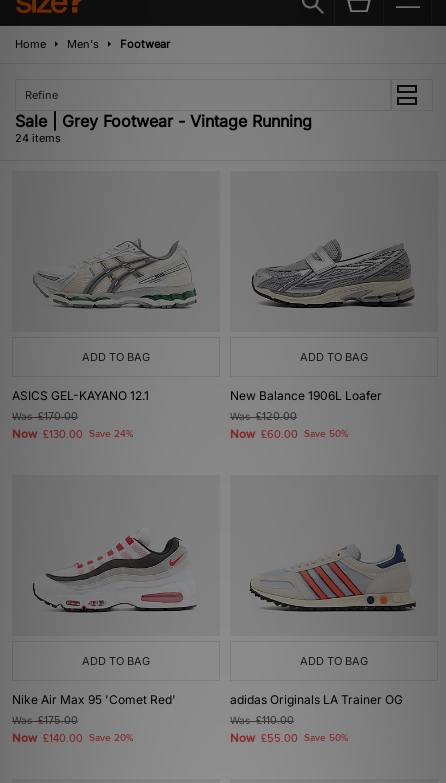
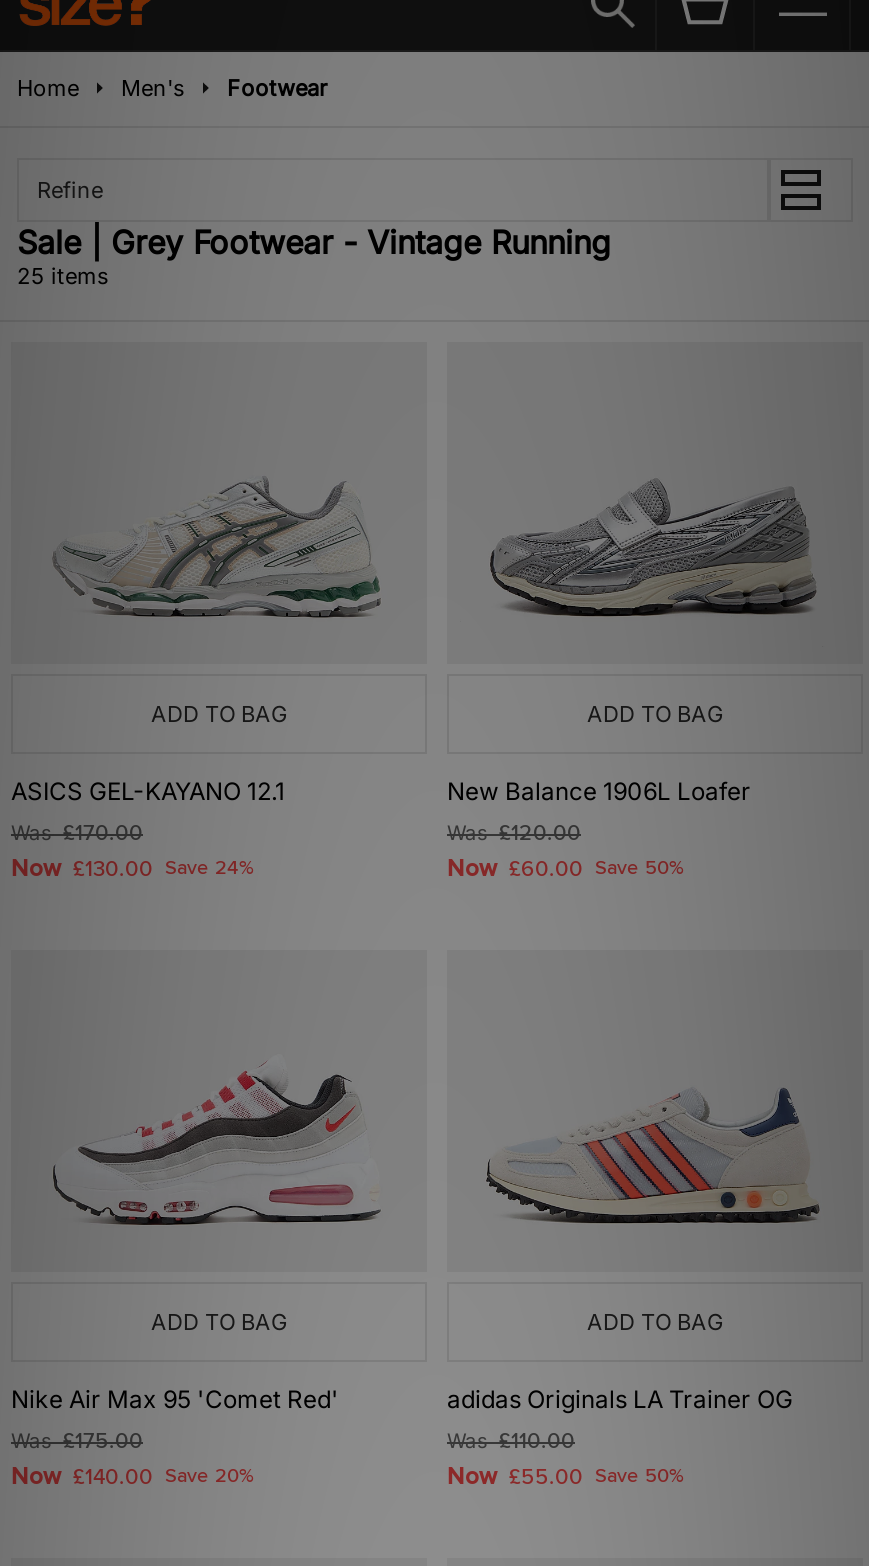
- 24 items
+ 25 items
